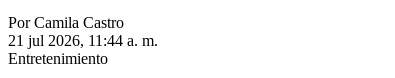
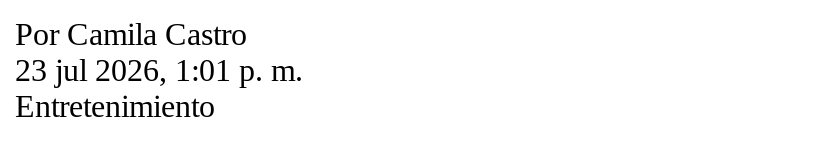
- 21 jul 2026, 11:44 a. m.
+ 23 jul 2026, 1:01 p. m.
